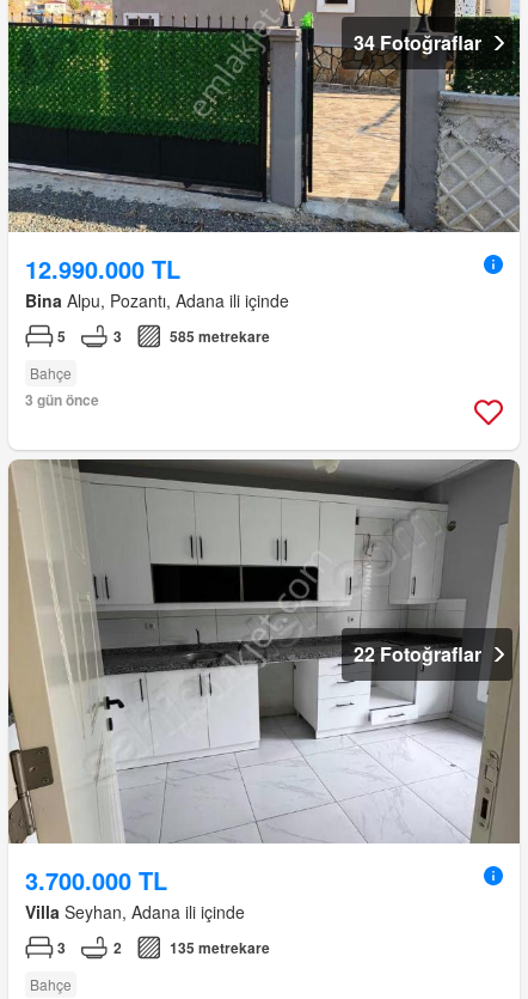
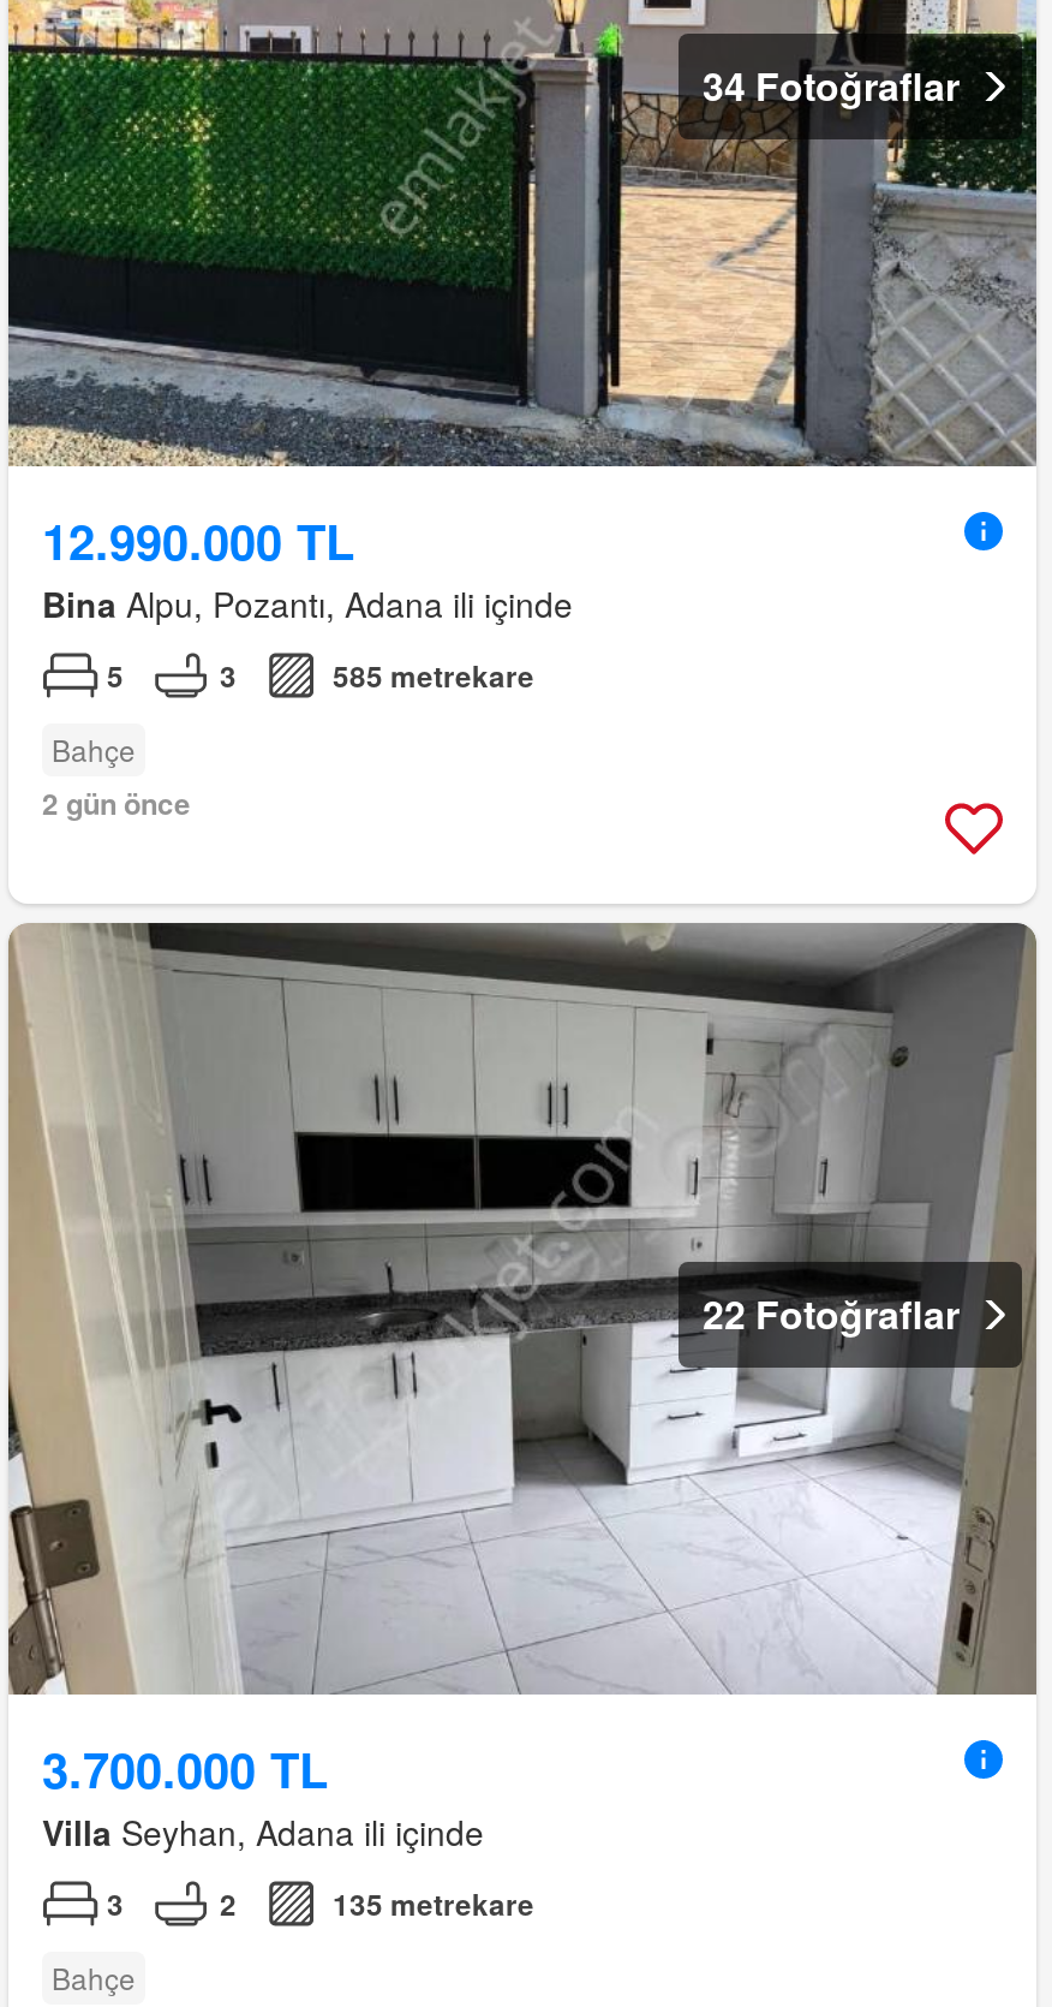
- 3 gün önce
+ 2 gün önce
